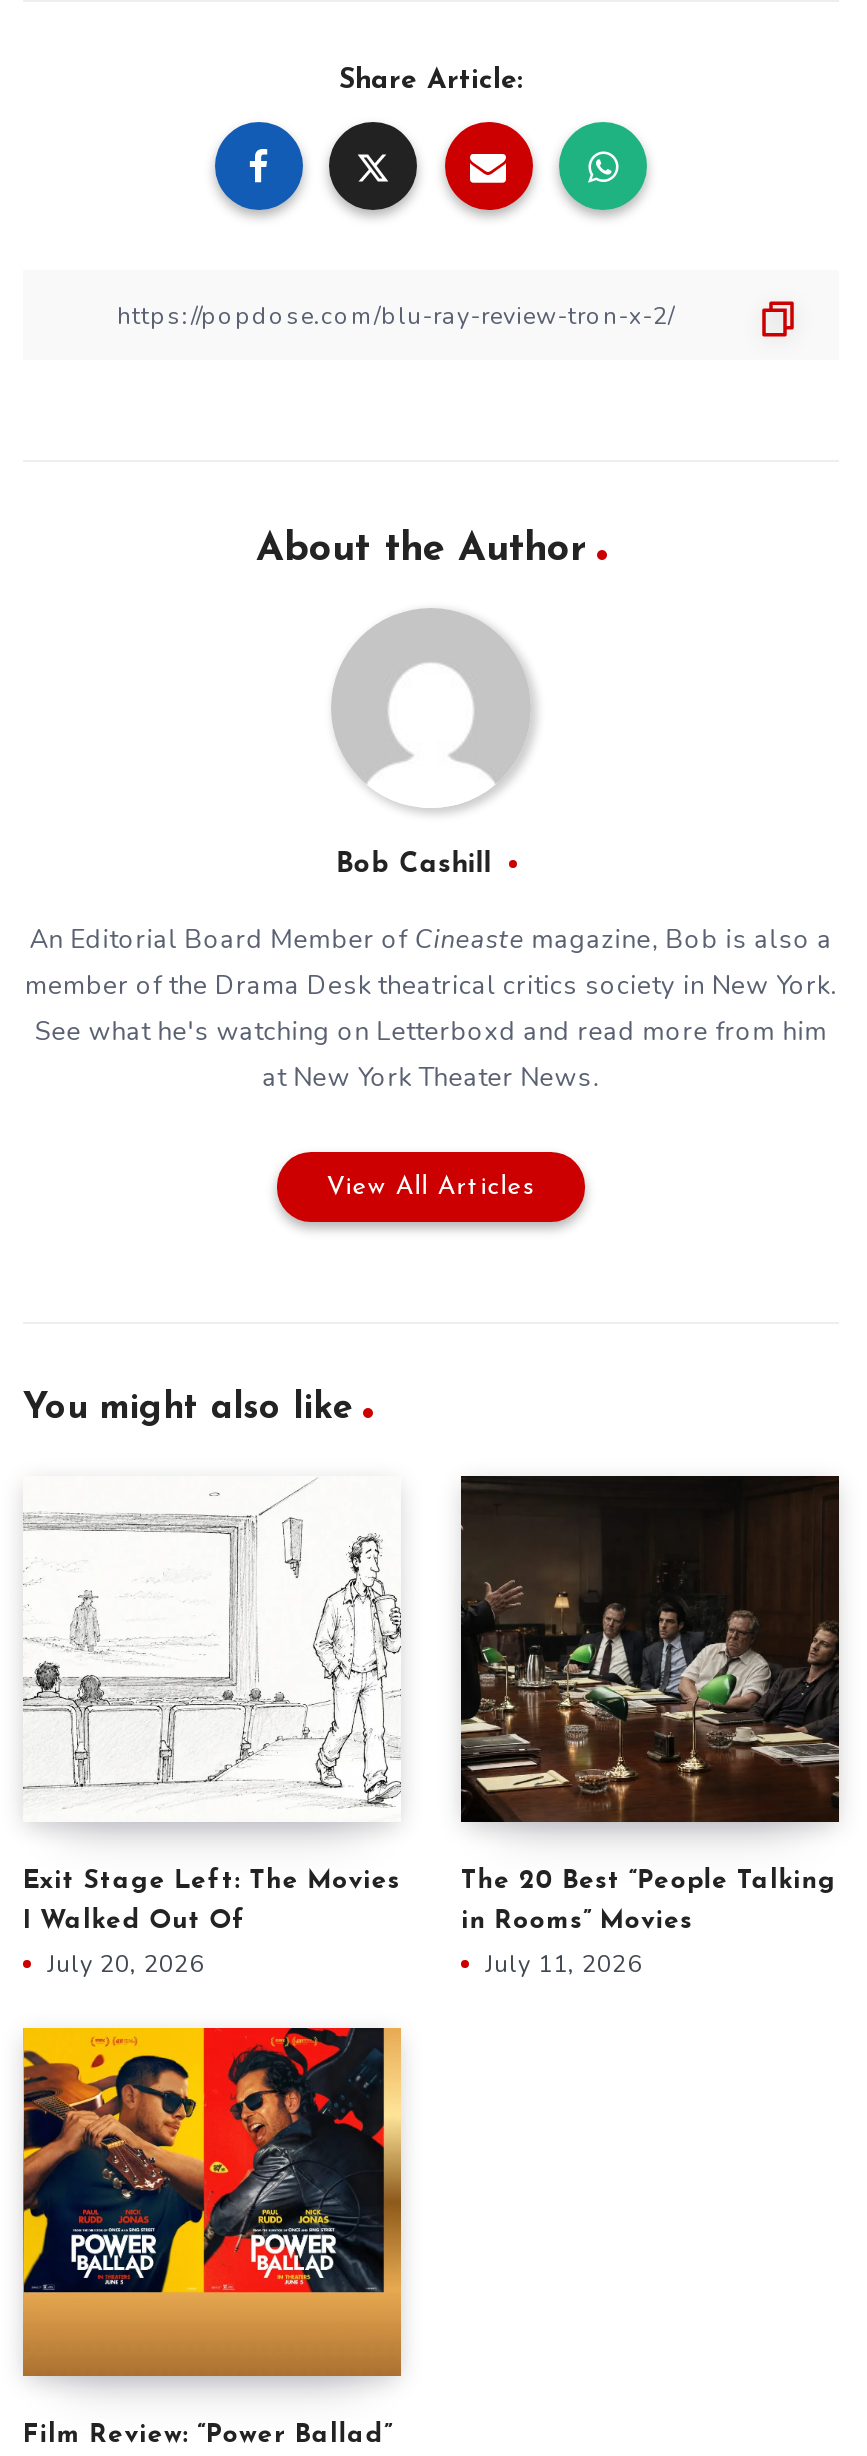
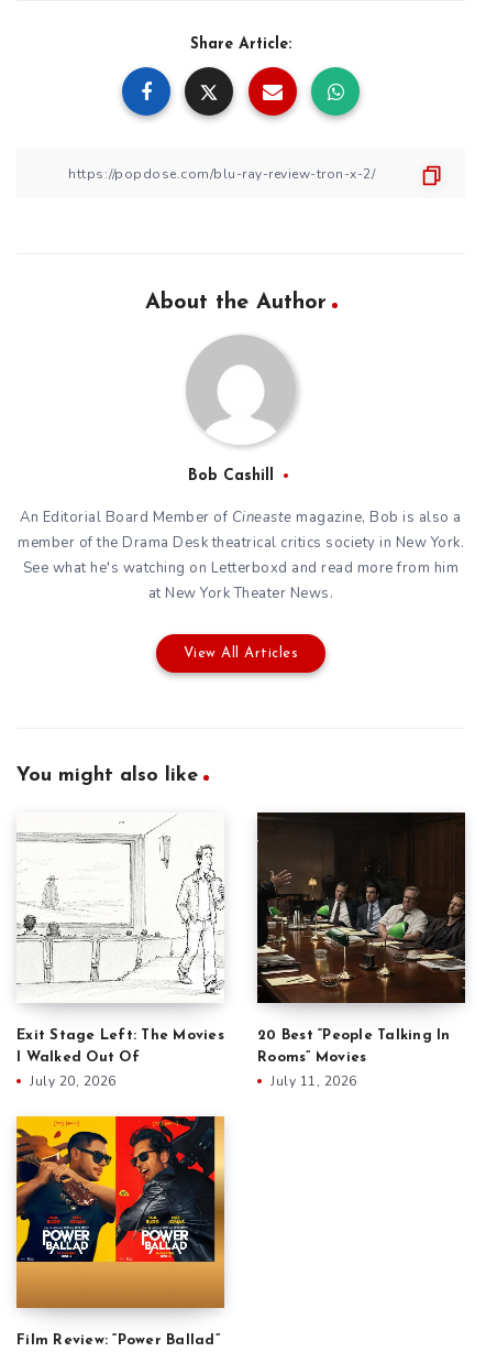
- The 20 Best “People Talking
+ 20 Best “People Talking In

- in Rooms” Movies
+ Rooms” Movies
